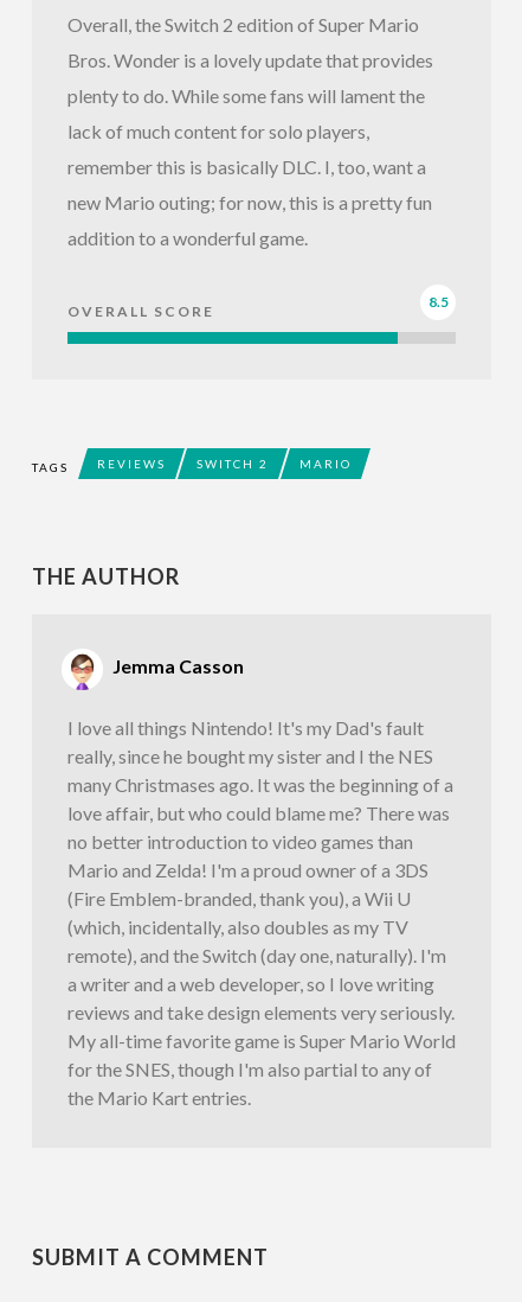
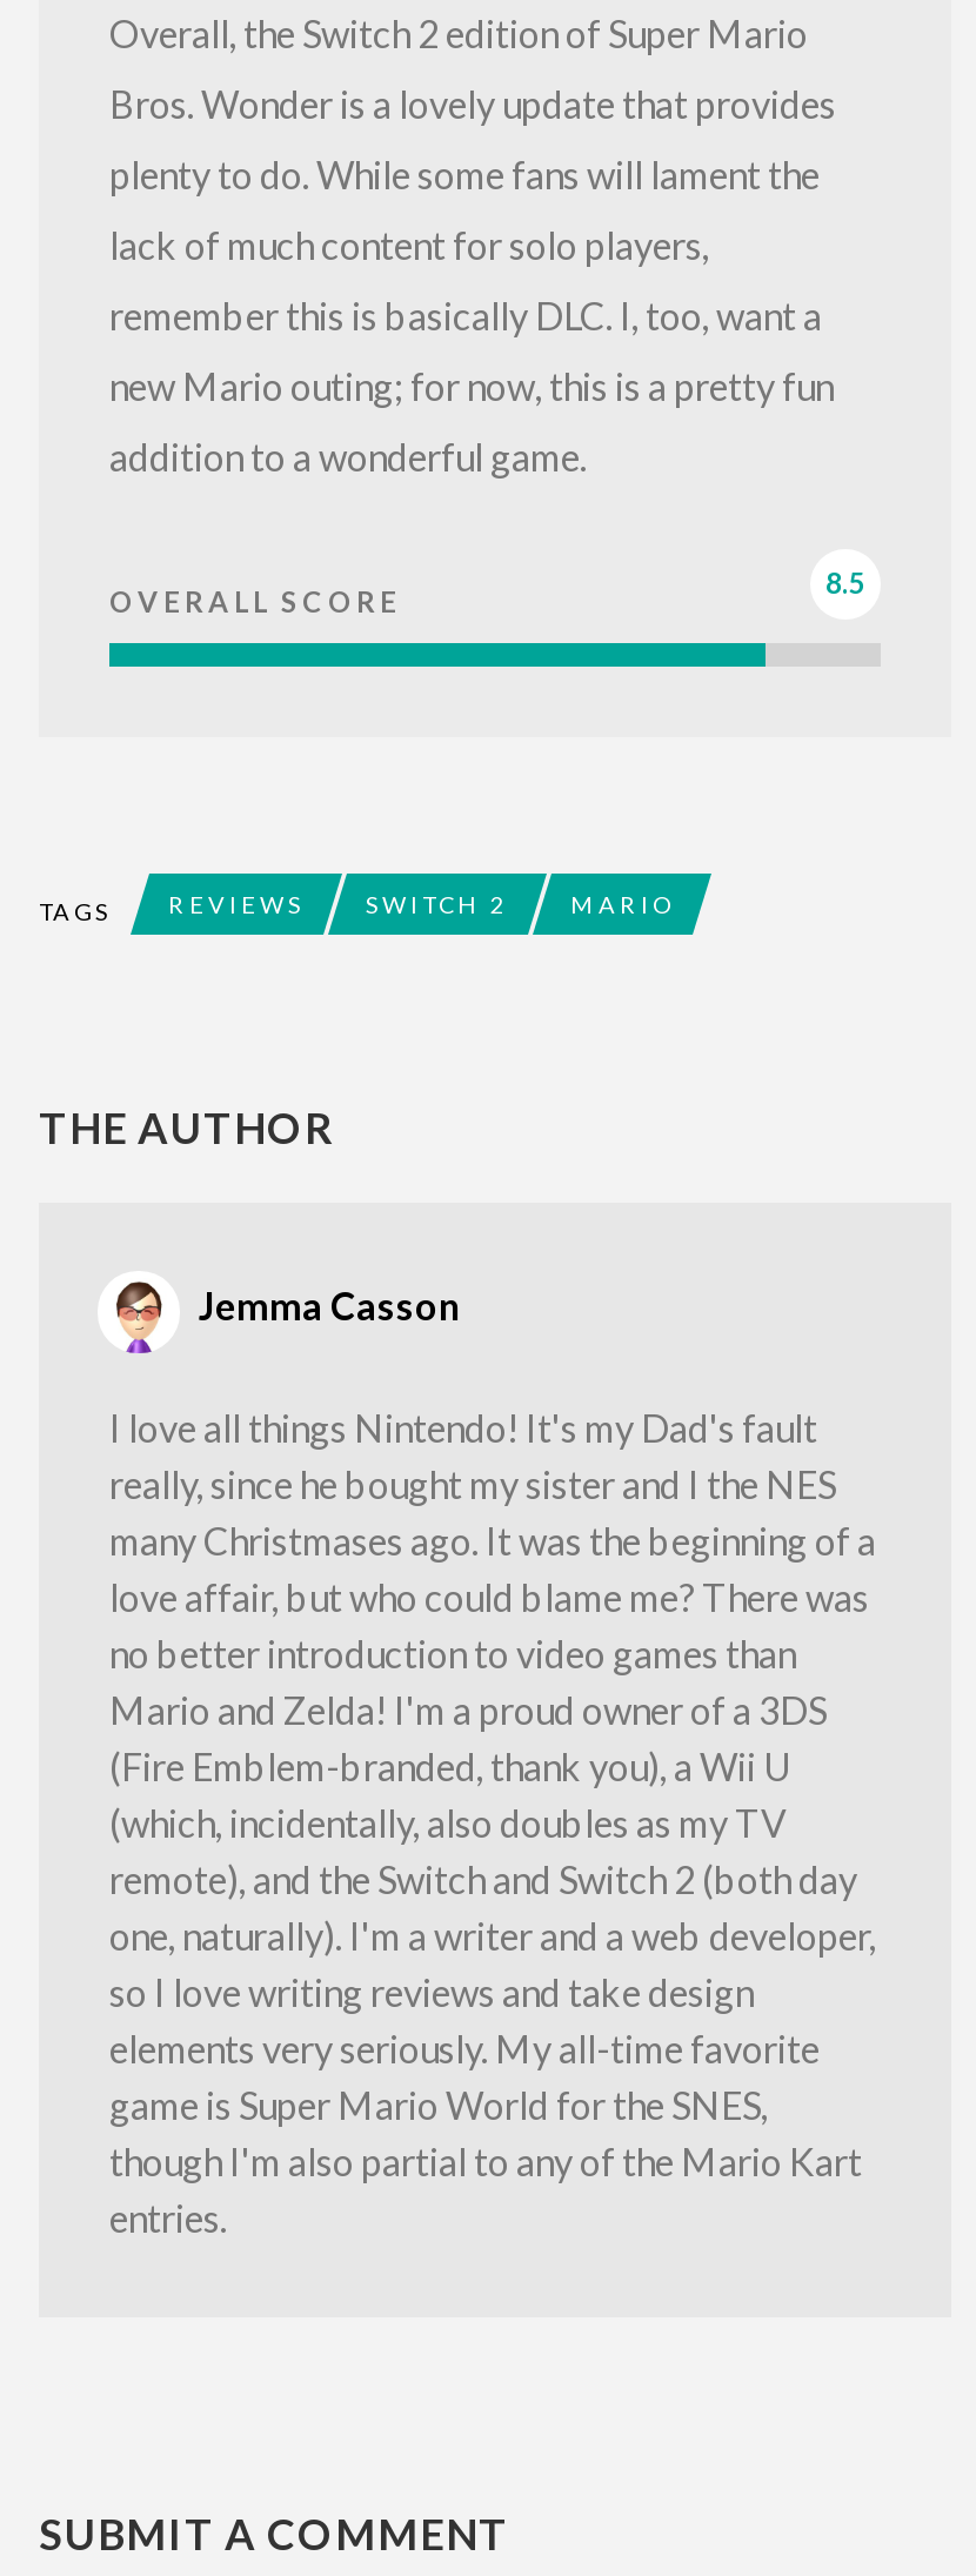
- remote), and the Switch (day one, naturally). I'm
- a writer and a web developer, so I love writing
- reviews and take design elements very seriously.
- My all-time favorite game is Super Mario World
- for the SNES, though I'm also partial to any of
- the Mario Kart entries.
+ remote), and the Switch and Switch 2 (both day
+ one, naturally). I'm a writer and a web developer,
+ so I love writing reviews and take design
+ elements very seriously. My all-time favorite
+ game is Super Mario World for the SNES,
+ though I'm also partial to any of the Mario Kart
+ entries.
